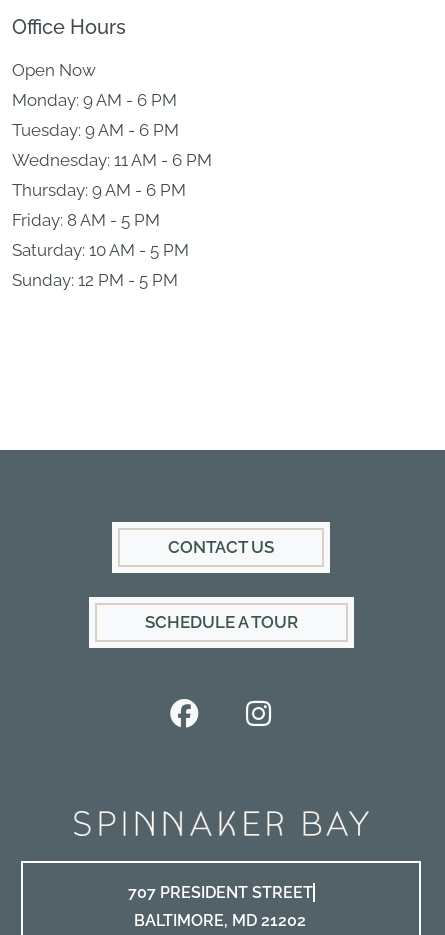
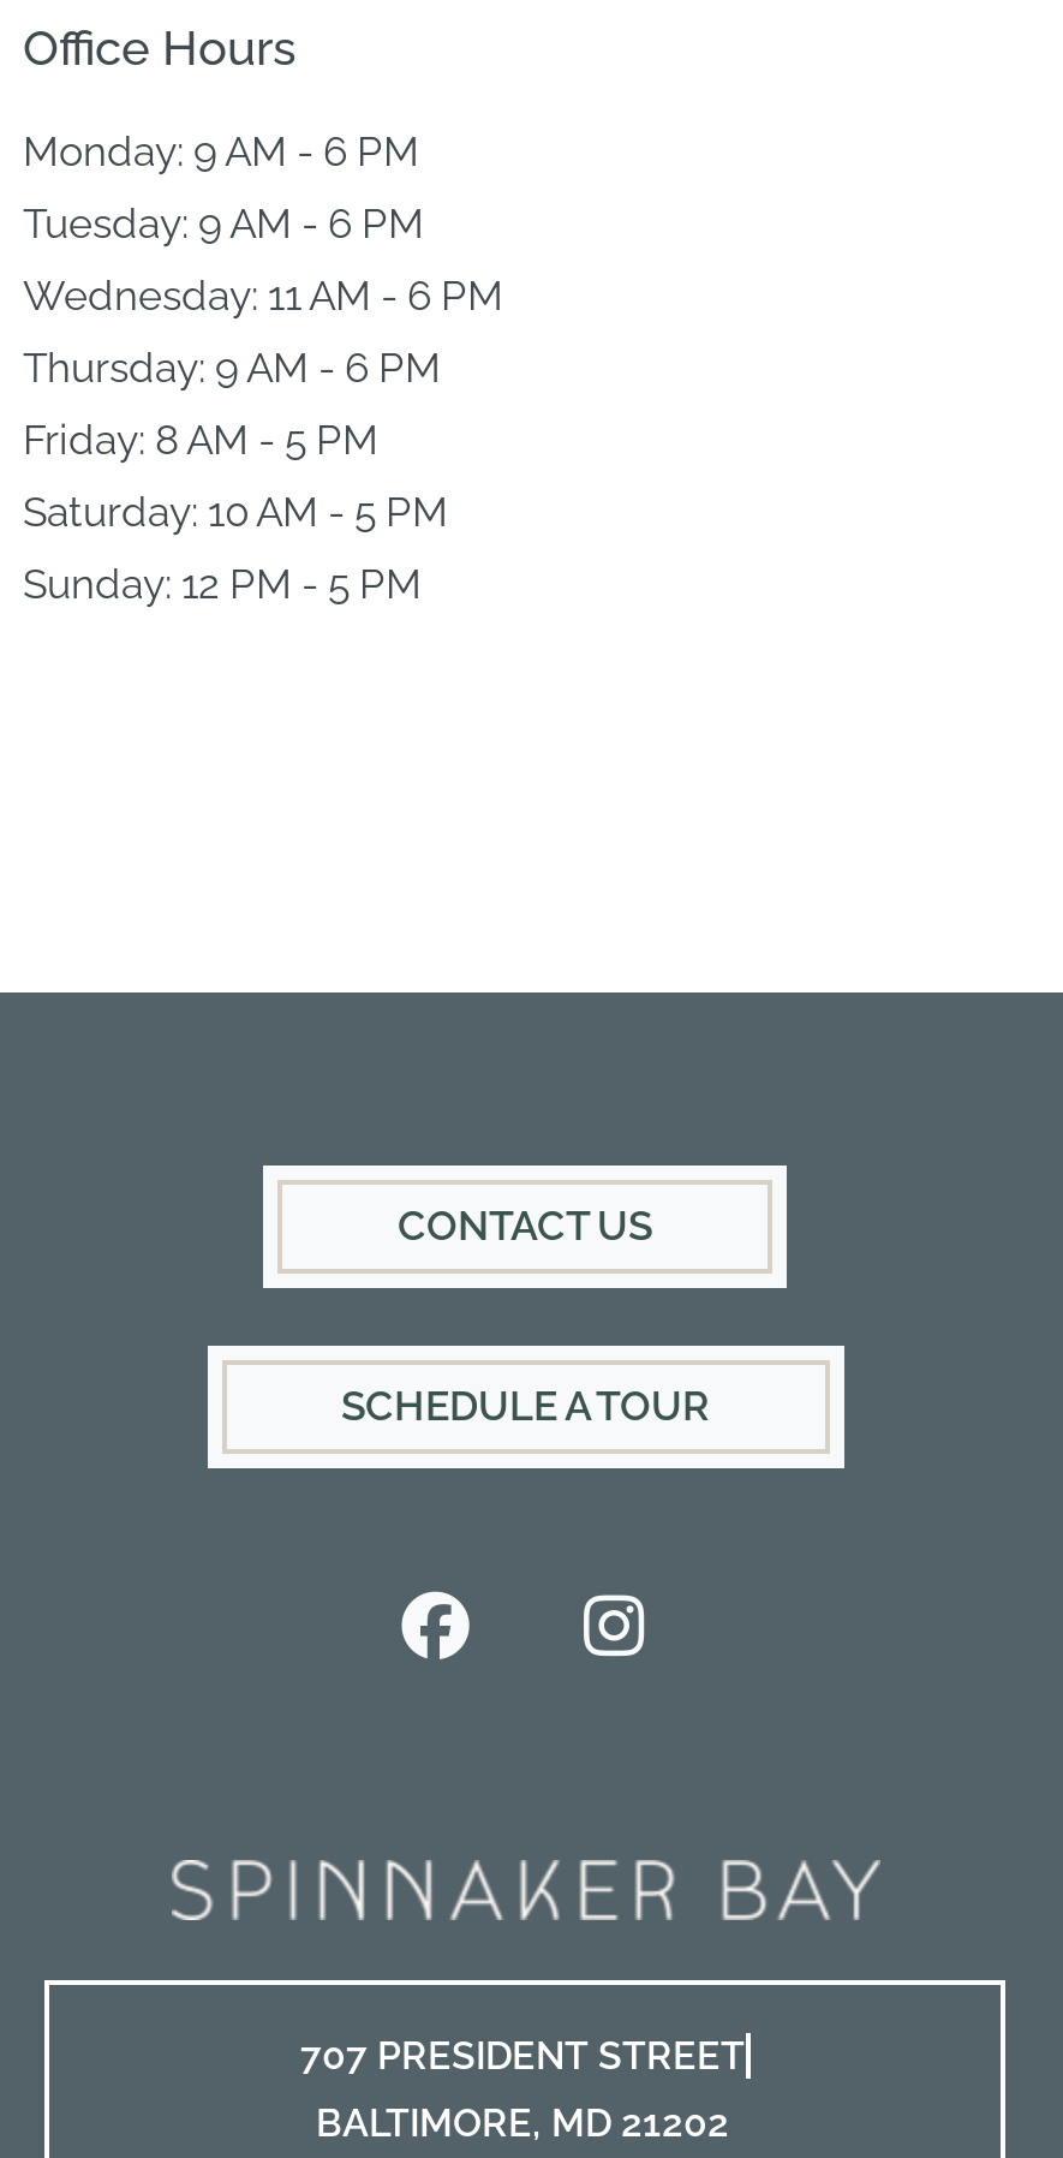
- Open Now
